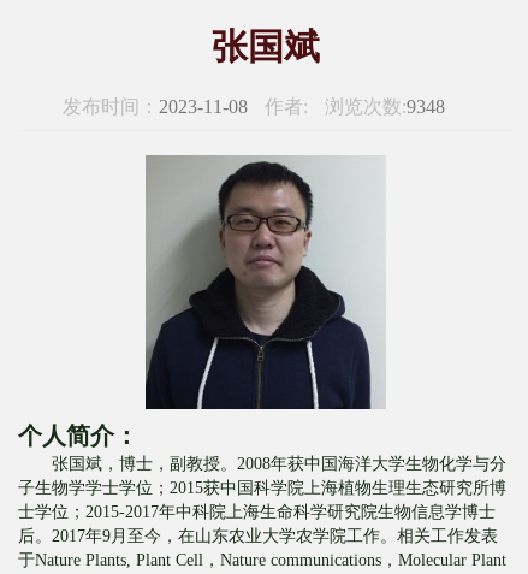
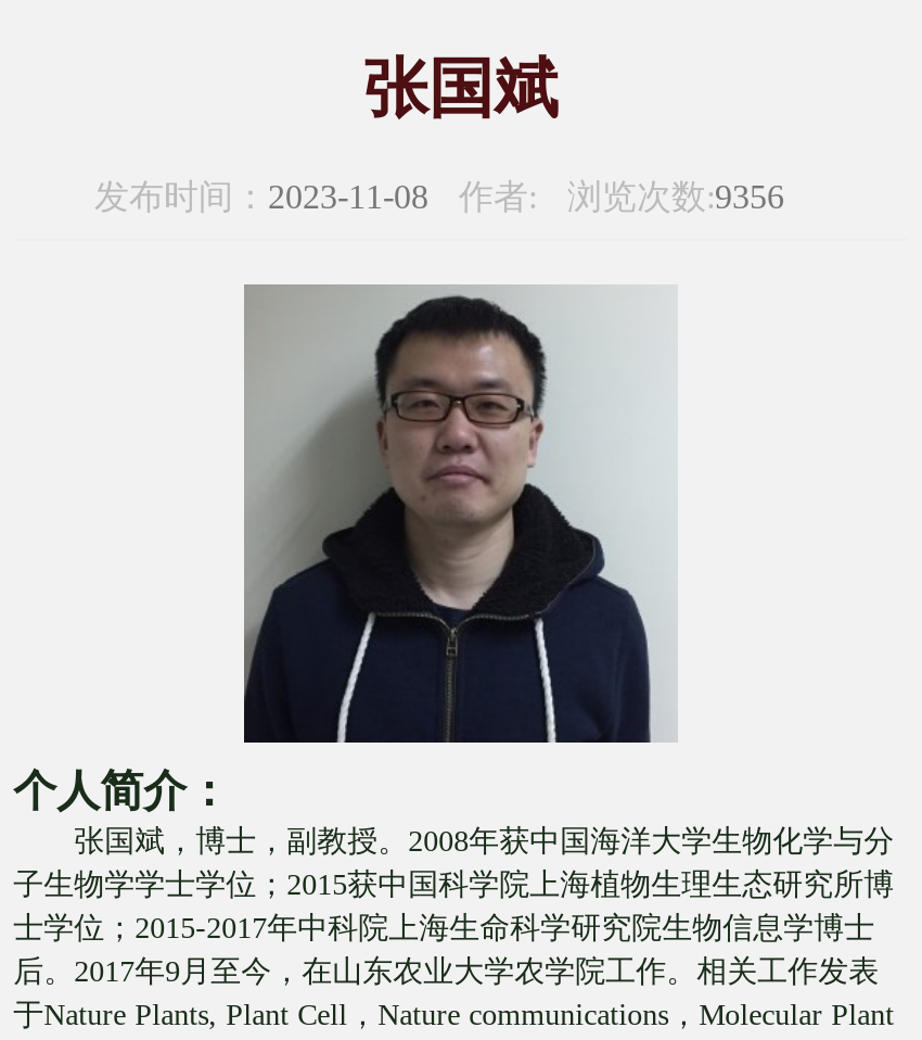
- 发布时间：2023-11-08 作者: 浏览次数:9348
+ 发布时间：2023-11-08 作者: 浏览次数:9356
